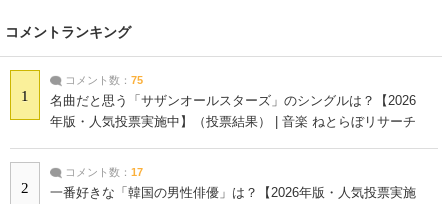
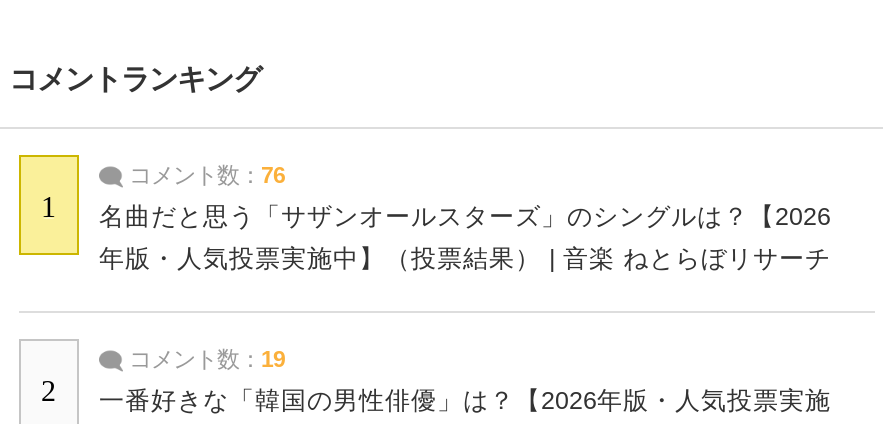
- コメント数：75
+ コメント数：76

- コメント数：17
+ コメント数：19
